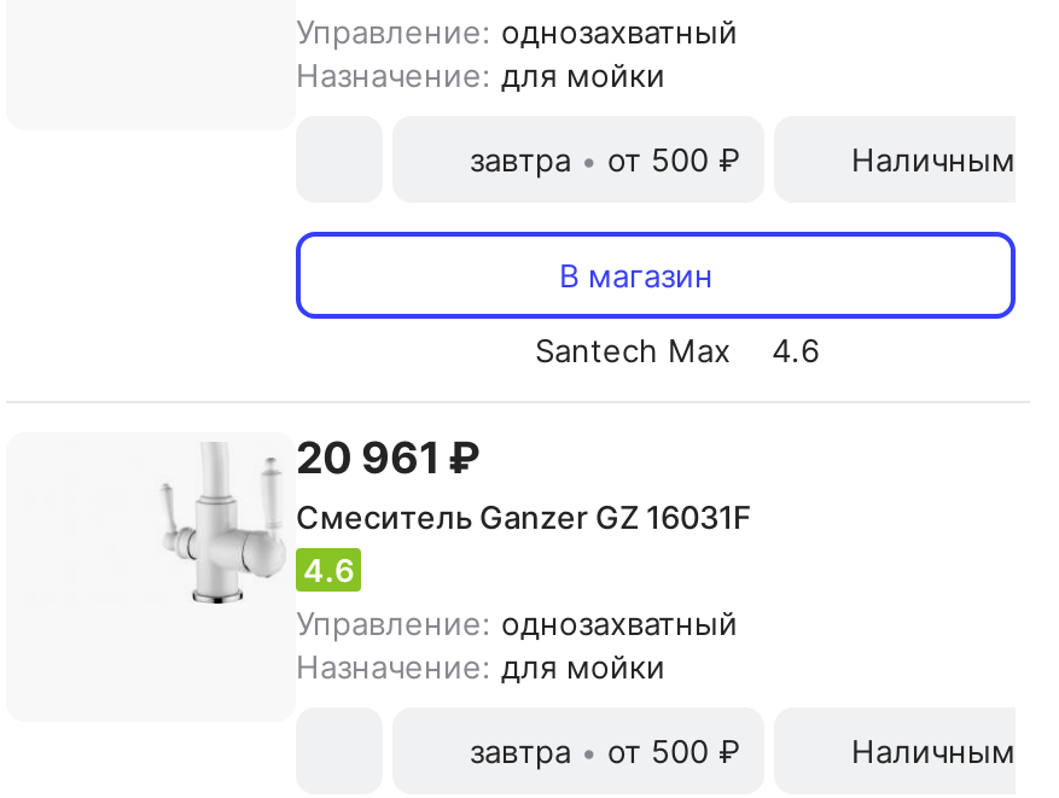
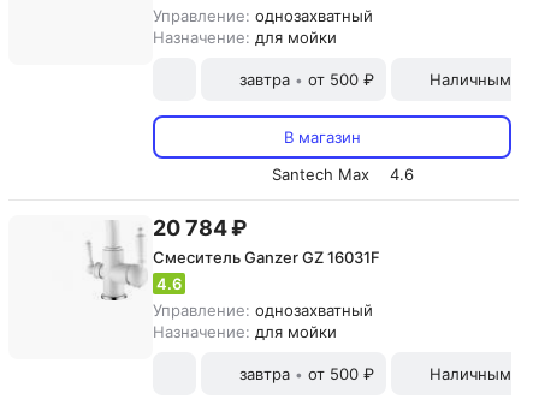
- 20 961 ₽
+ 20 784 ₽
